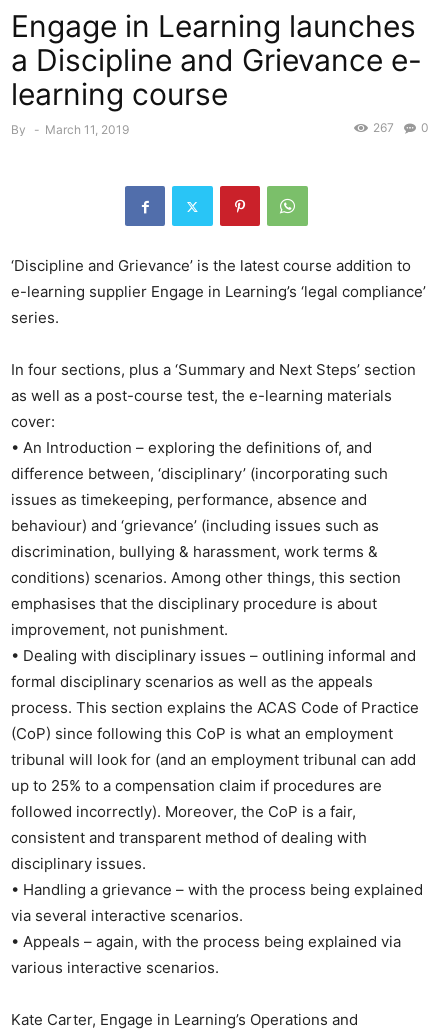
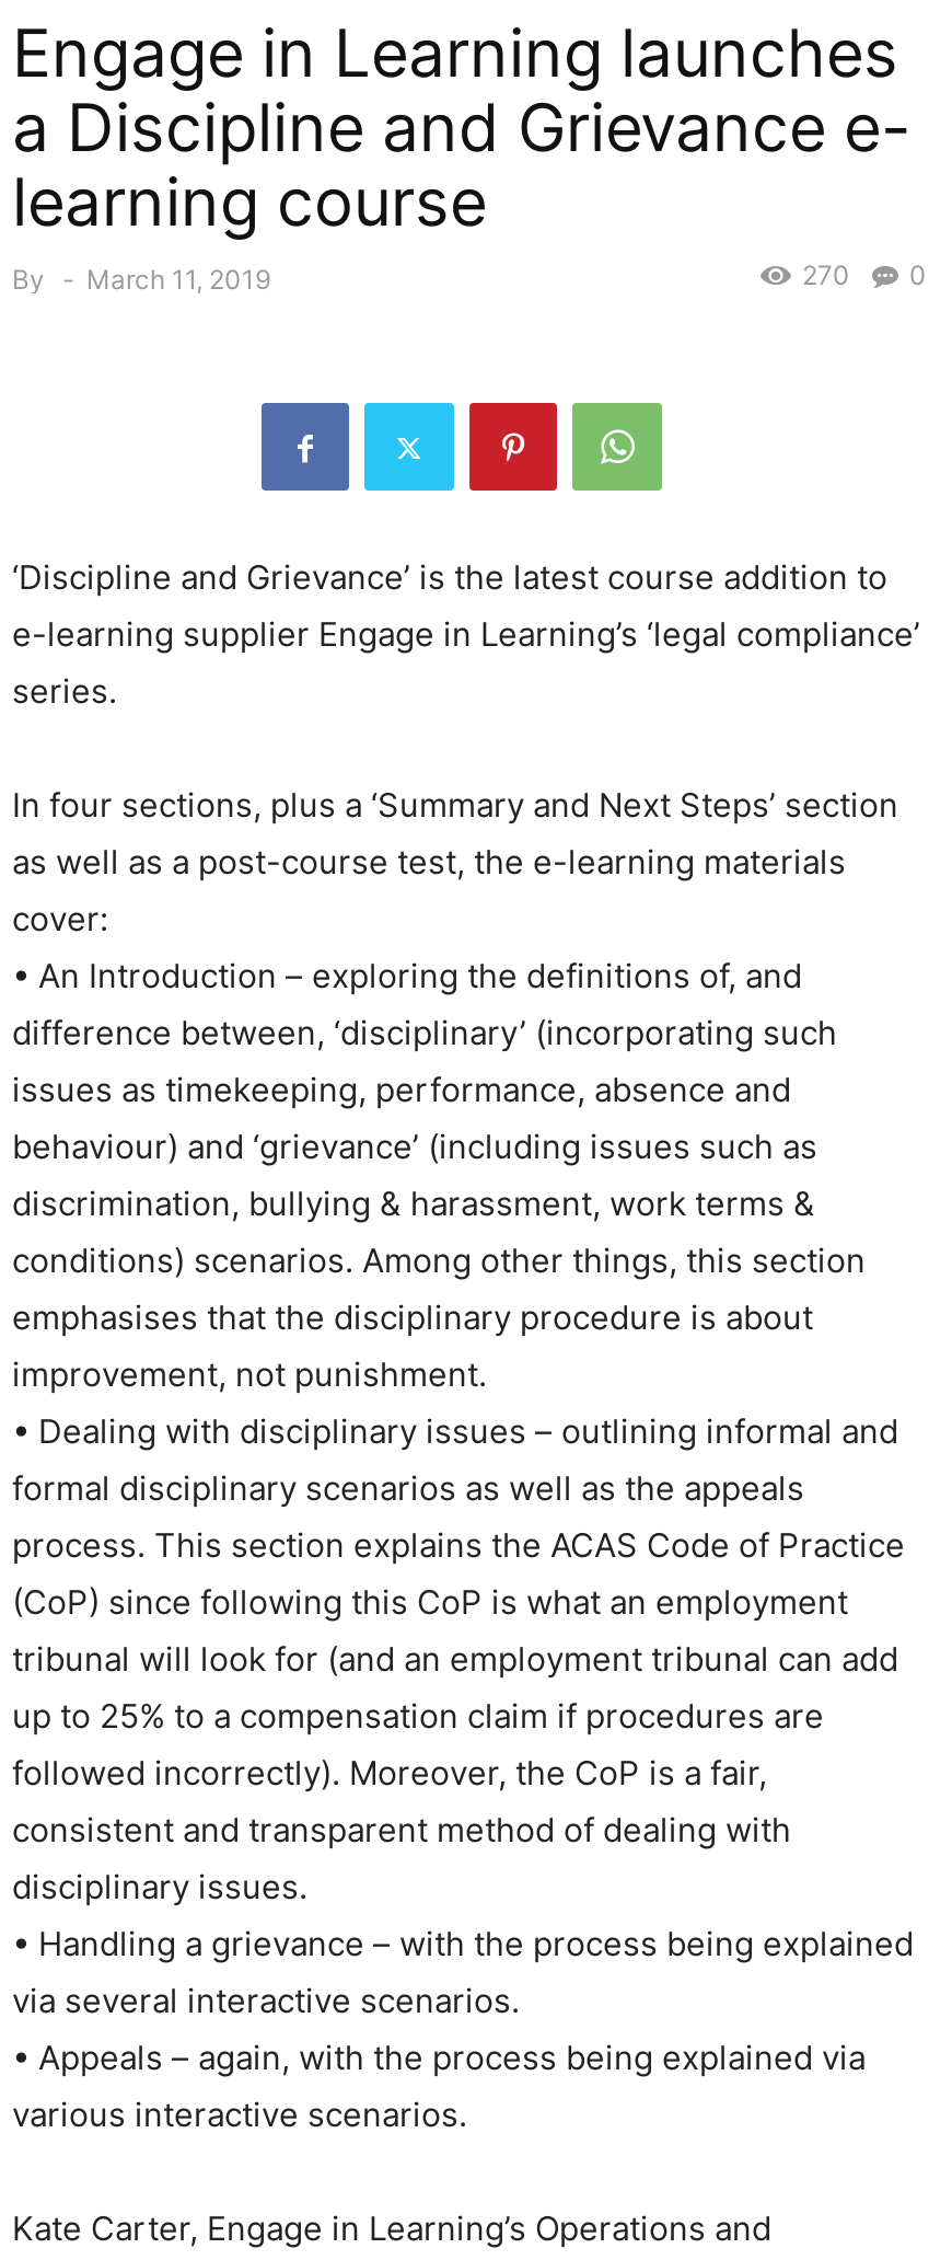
- 267 0
+ 270 0
